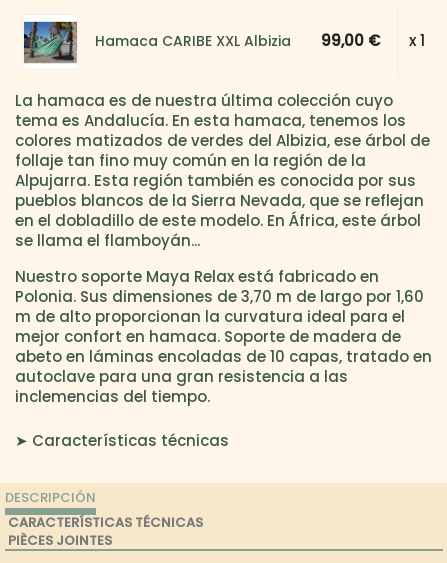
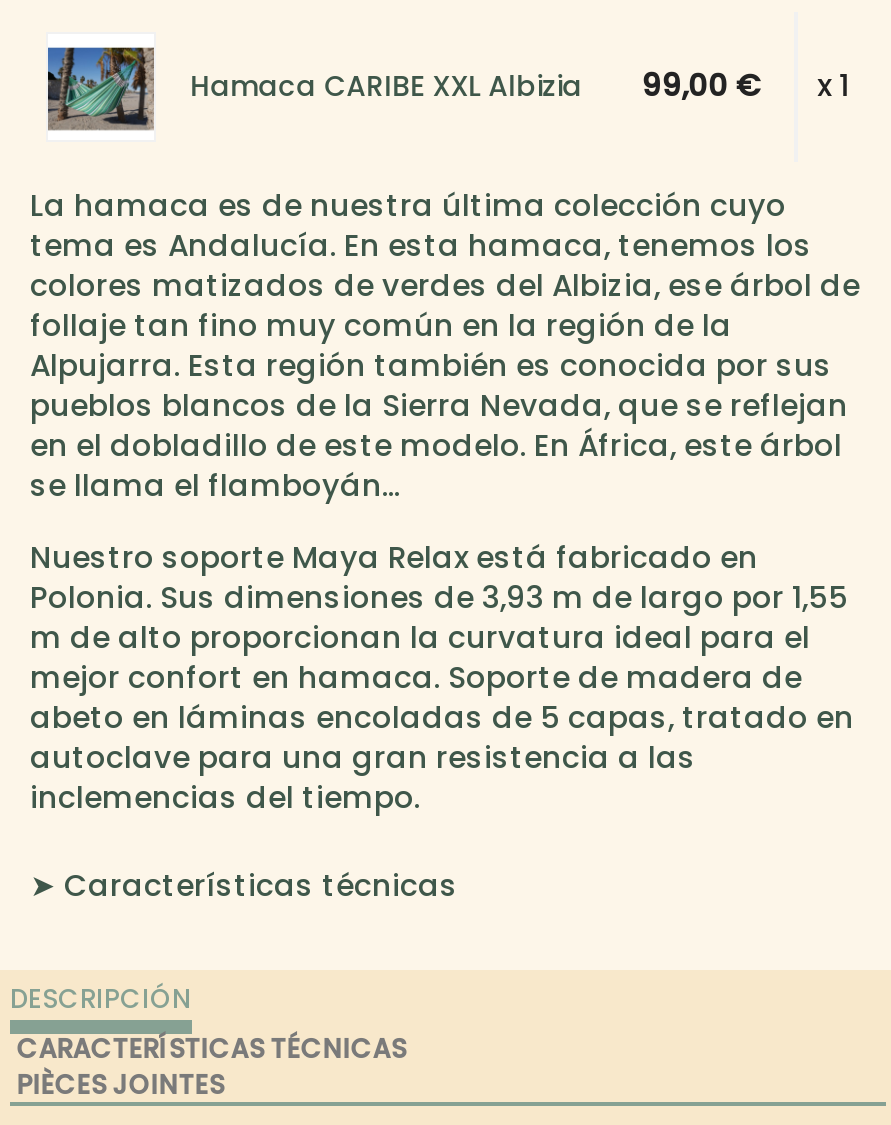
- Polonia. Sus dimensiones de 3,70 m de largo por 1,60
+ Polonia. Sus dimensiones de 3,93 m de largo por 1,55

- abeto en láminas encoladas de 10 capas, tratado en
+ abeto en láminas encoladas de 5 capas, tratado en
